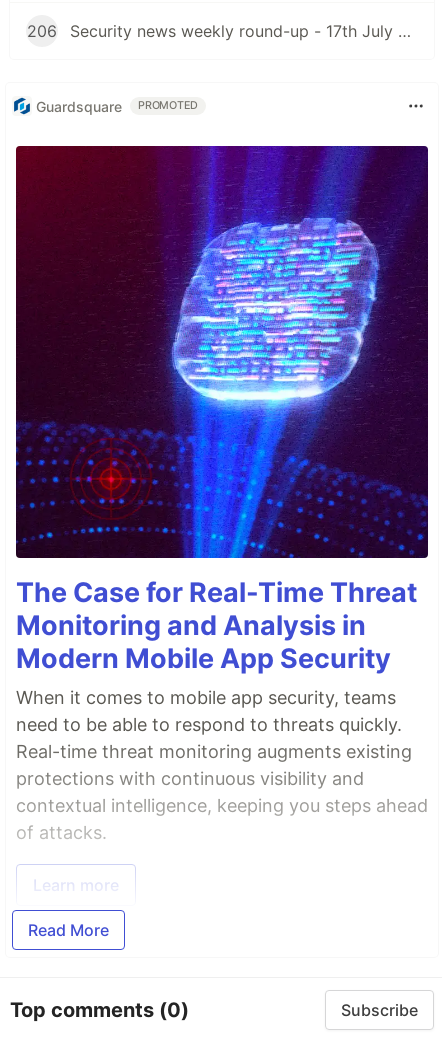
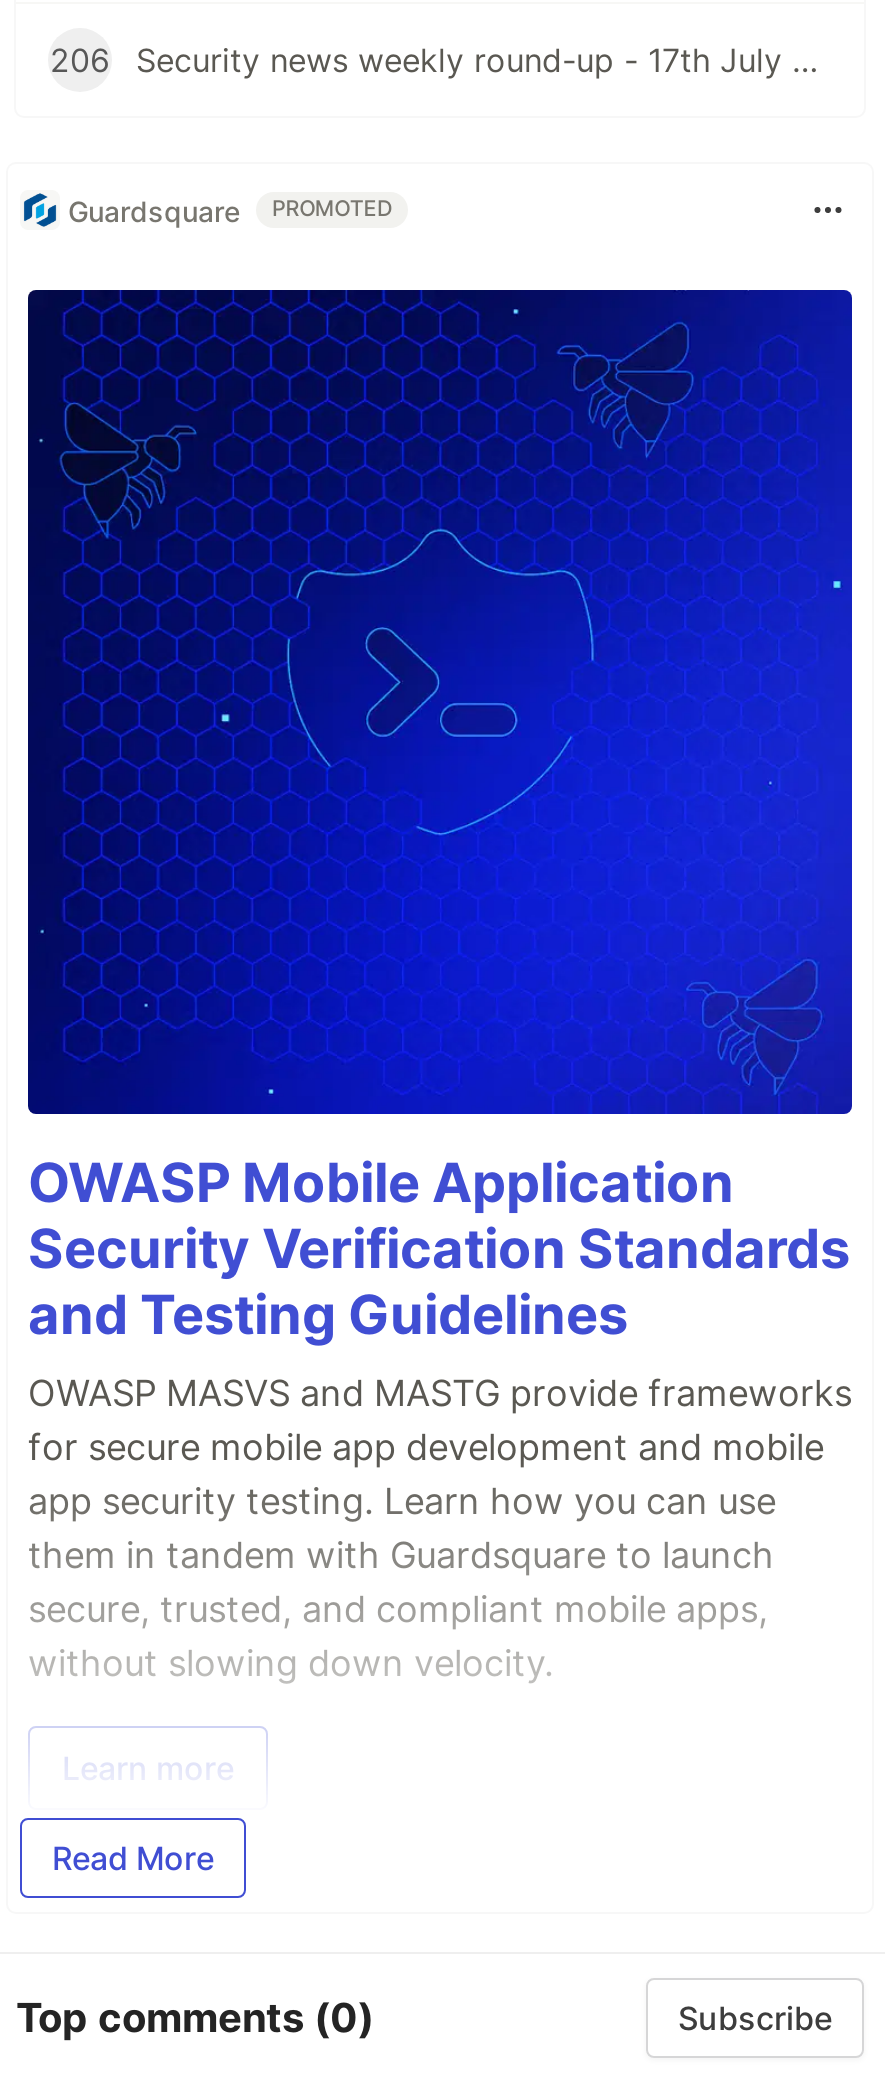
- [image]
- The Case for Real-Time Threat
- Monitoring and Analysis in
- Modern Mobile App Security
- When it comes to mobile app security, teams
- need to be able to respond to threats quickly.
- Real-time threat monitoring augments existing
- protections with continuous visibility and
- contextual intelligence, keeping you steps ahead
- of attacks.
+ [image]
+ OWASP Mobile Application
+ Security Verification Standards
+ and Testing Guidelines
+ OWASP MASVS and MASTG provide frameworks
+ for secure mobile app development and mobile
+ app security testing. Learn how you can use
+ them in tandem with Guardsquare to launch
+ secure, trusted, and compliant mobile apps,
+ without slowing down velocity.
